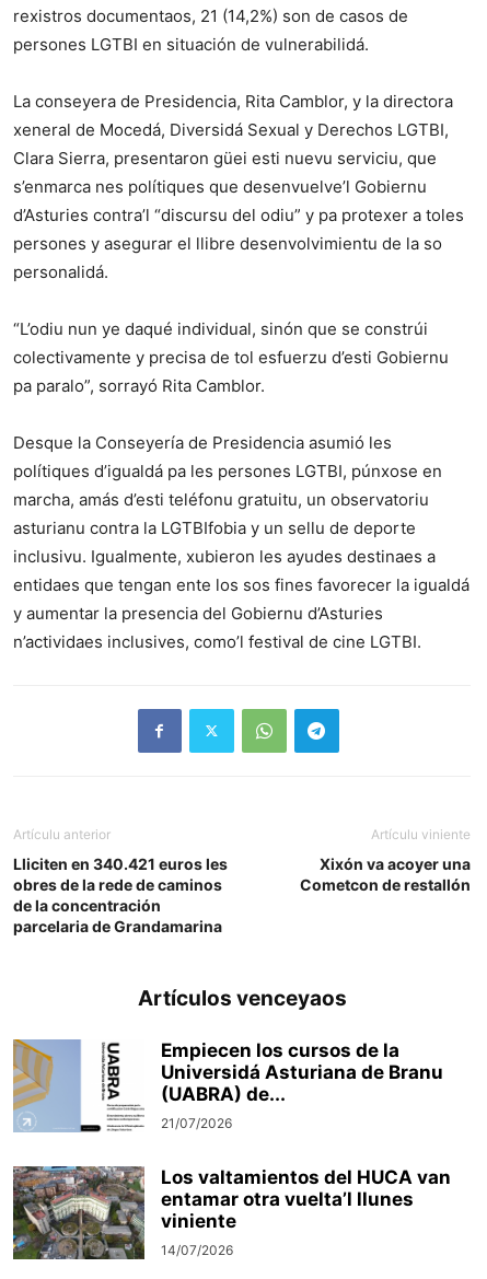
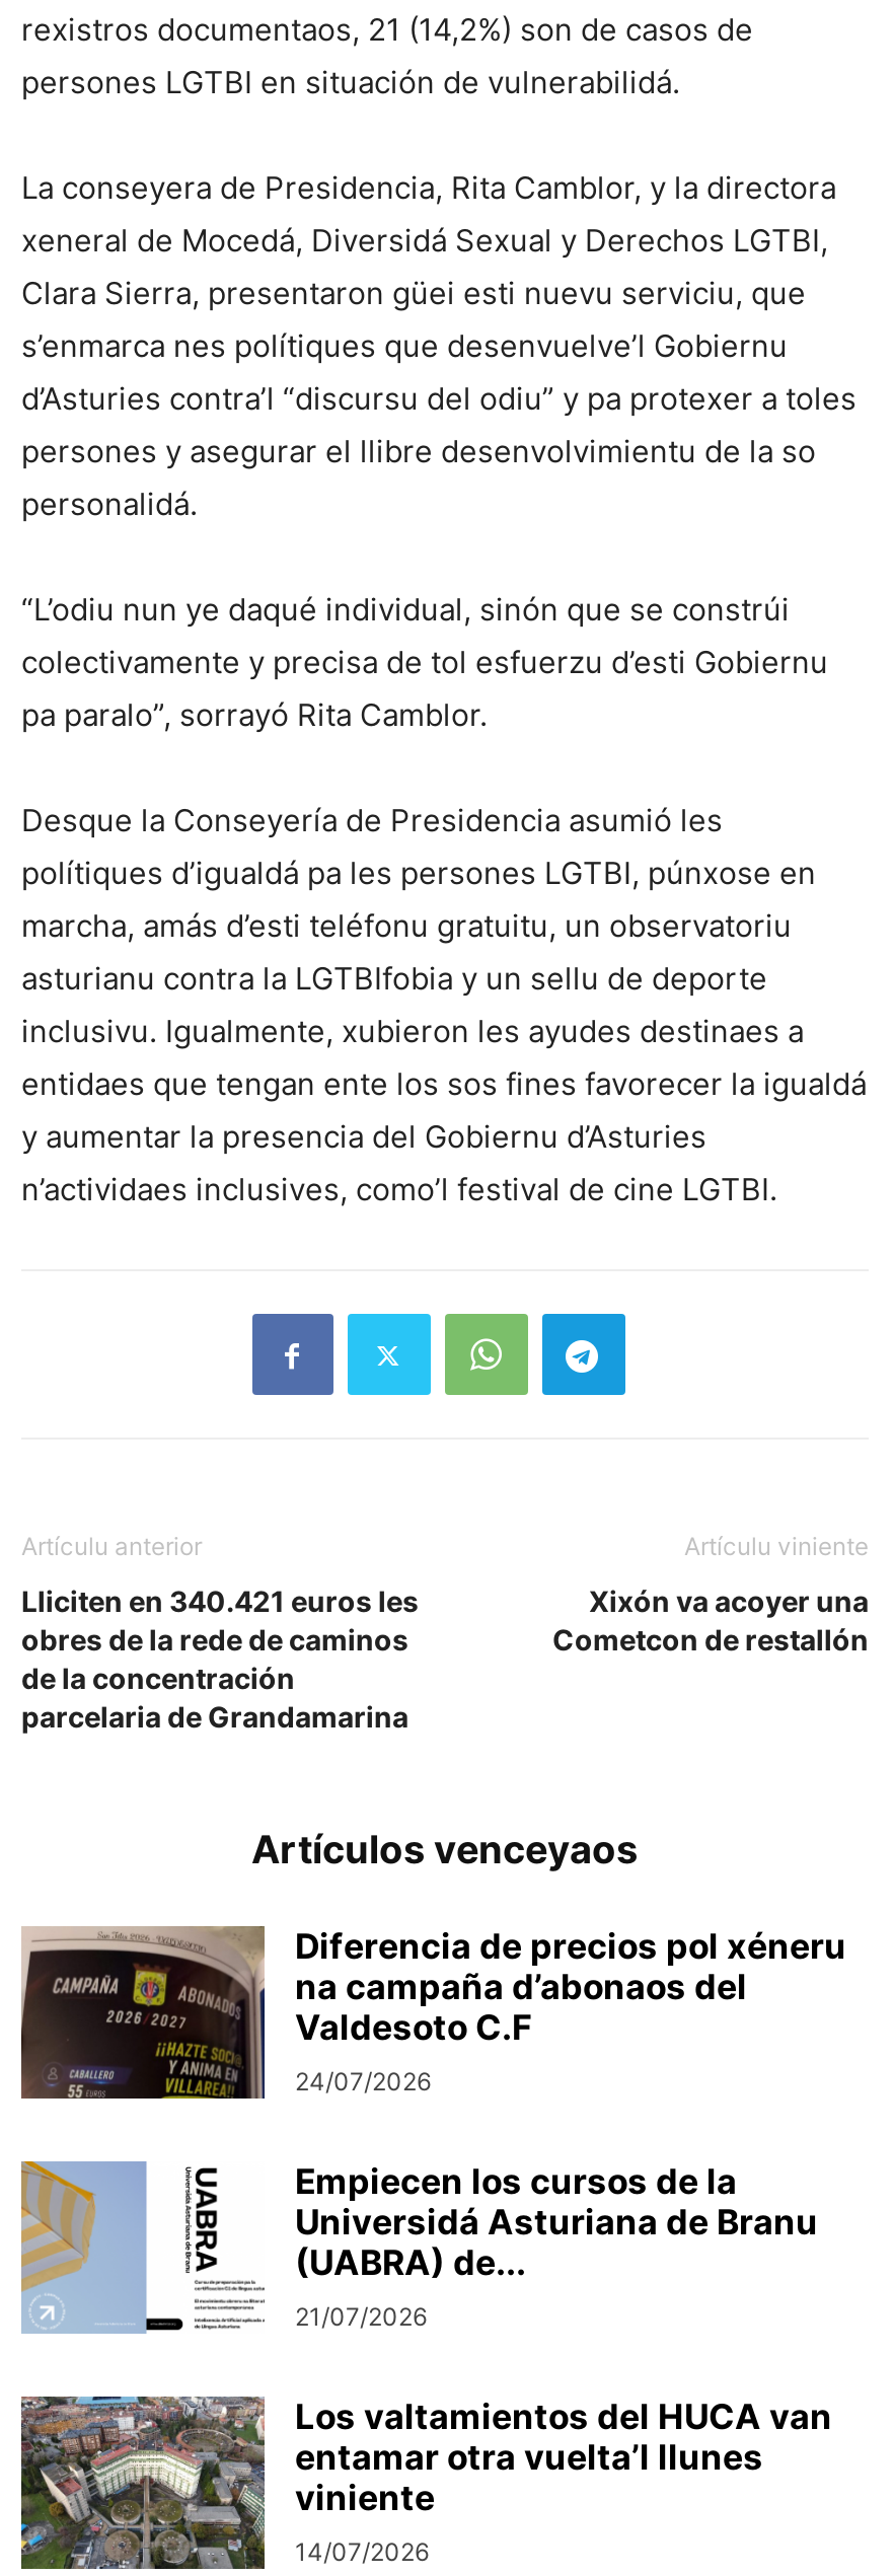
+ [image]
+ Diferencia de precios pol xéneru
+ na campaña d’abonaos del
+ Valdesoto C.F
+ 24/07/2026
